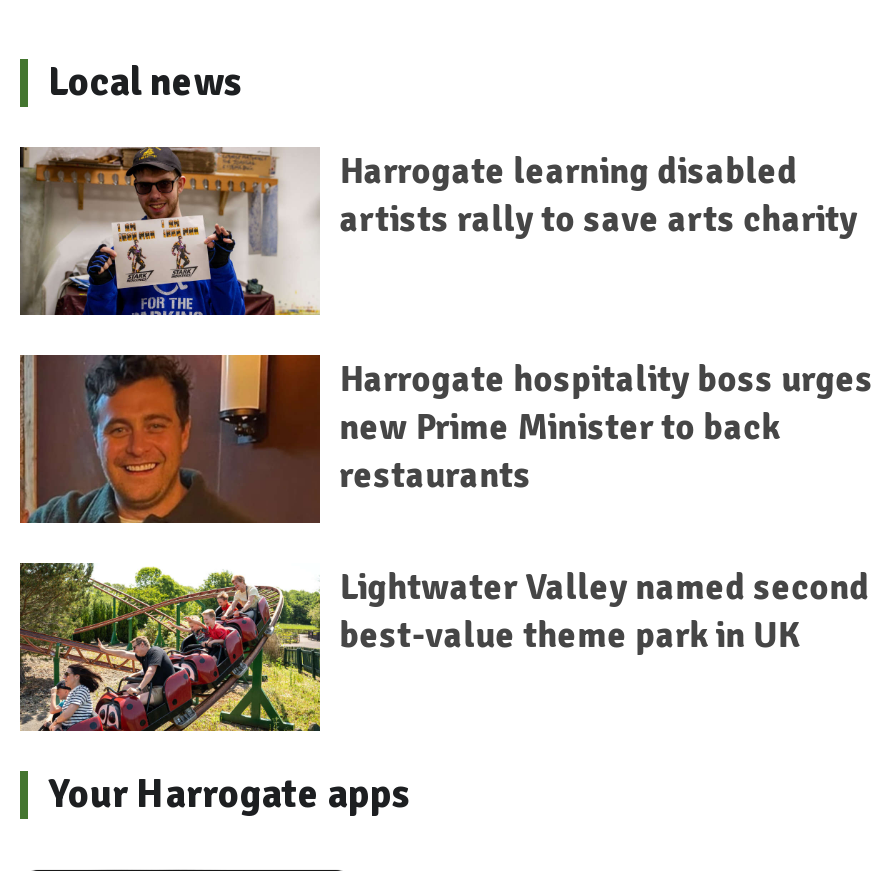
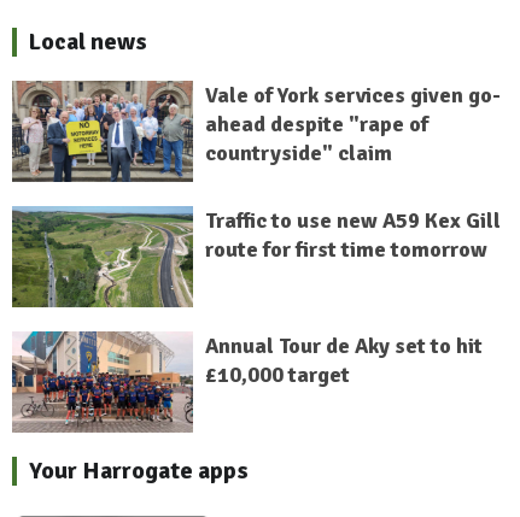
- [image]
- Harrogate learning disabled
- artists rally to save arts charity
+ [image]
+ Vale of York services given go-
+ ahead despite "rape of
+ countryside" claim

- [image]
- Harrogate hospitality boss urges
- new Prime Minister to back
- restaurants
+ [image]
+ Traffic to use new A59 Kex Gill
+ route for first time tomorrow

- [image]
- Lightwater Valley named second
- best-value theme park in UK
+ [image]
+ Annual Tour de Aky set to hit
+ £10,000 target
